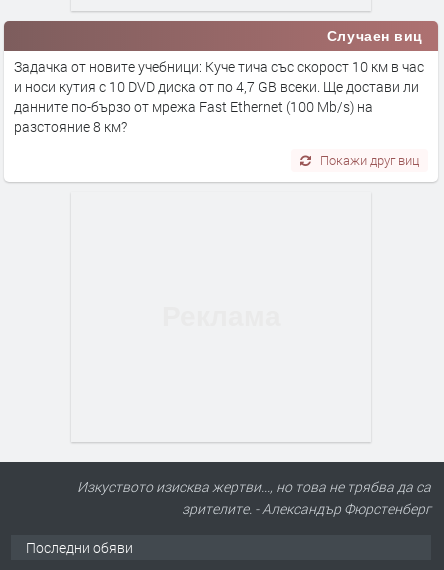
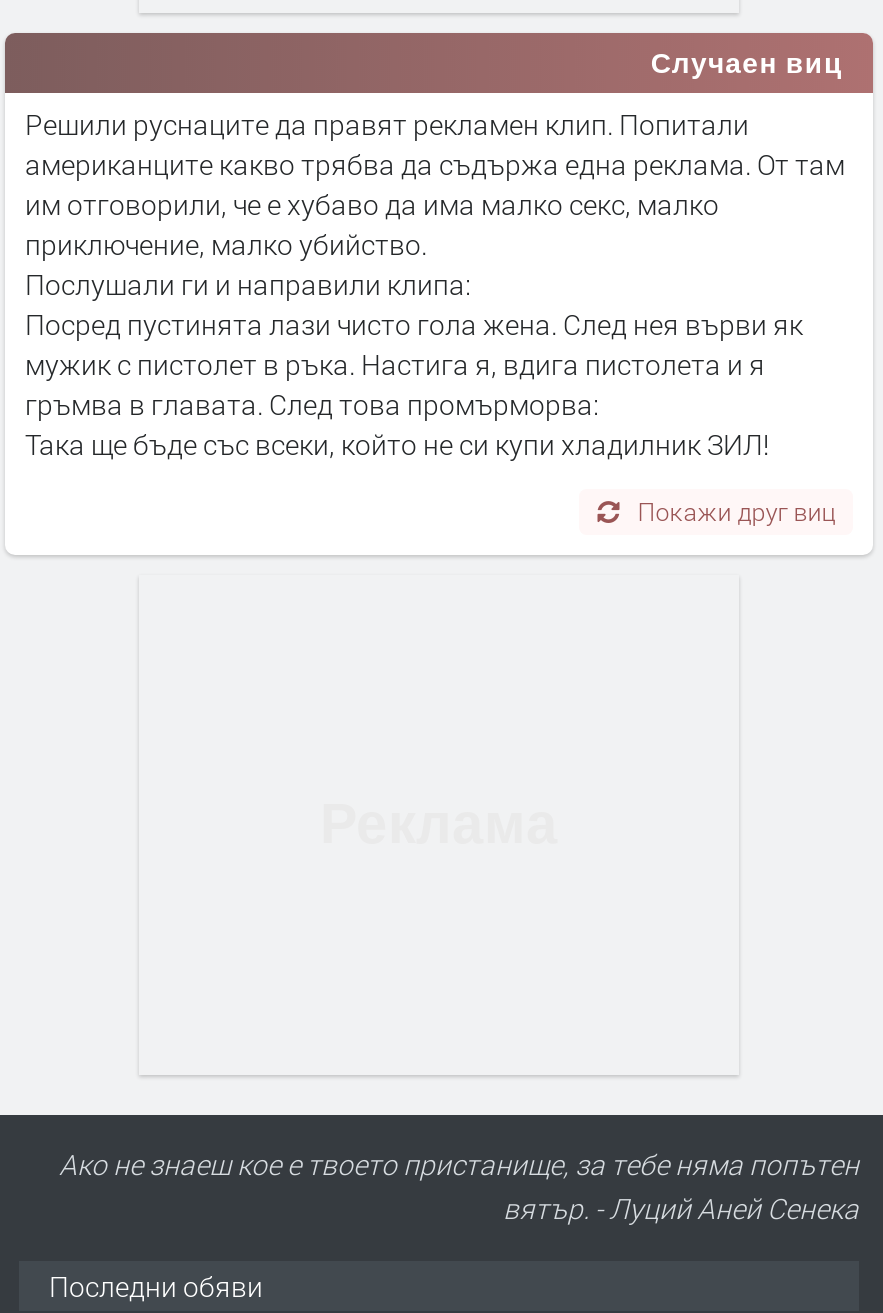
- Задачка от новите учебници: Куче тича със скорост 10 км в час
- и носи кутия с 10 DVD диска от по 4,7 GB всеки. Ще достави ли
- данните по-бързо от мрежа Fast Ethernet (100 Mb/s) на
- разстояние 8 км?
+ Решили руснаците да правят рекламен клип. Попитали
+ американците какво трябва да съдържа една реклама. От там
+ им отговорили, че е хубаво да има малко секс, малко
+ приключение, малко убийство.
+ Послушали ги и направили клипа:
+ Посред пустинята лази чисто гола жена. След нея върви як
+ мужик с пистолет в ръка. Настига я, вдига пистолета и я
+ гръмва в главата. След това промърморва:
+ Така ще бъде със всеки, който не си купи хладилник ЗИЛ!

- Изкуството изисква жертви..., но това не трябва да са
- зрителите. - Александър Фюрстенберг
+ Ако не знаеш кое е твоето пристанище, за тебе няма попътен
+ вятър. - Луций Аней Сенека
